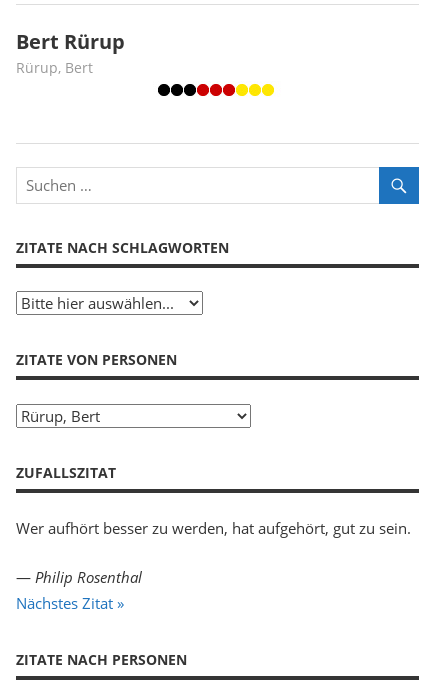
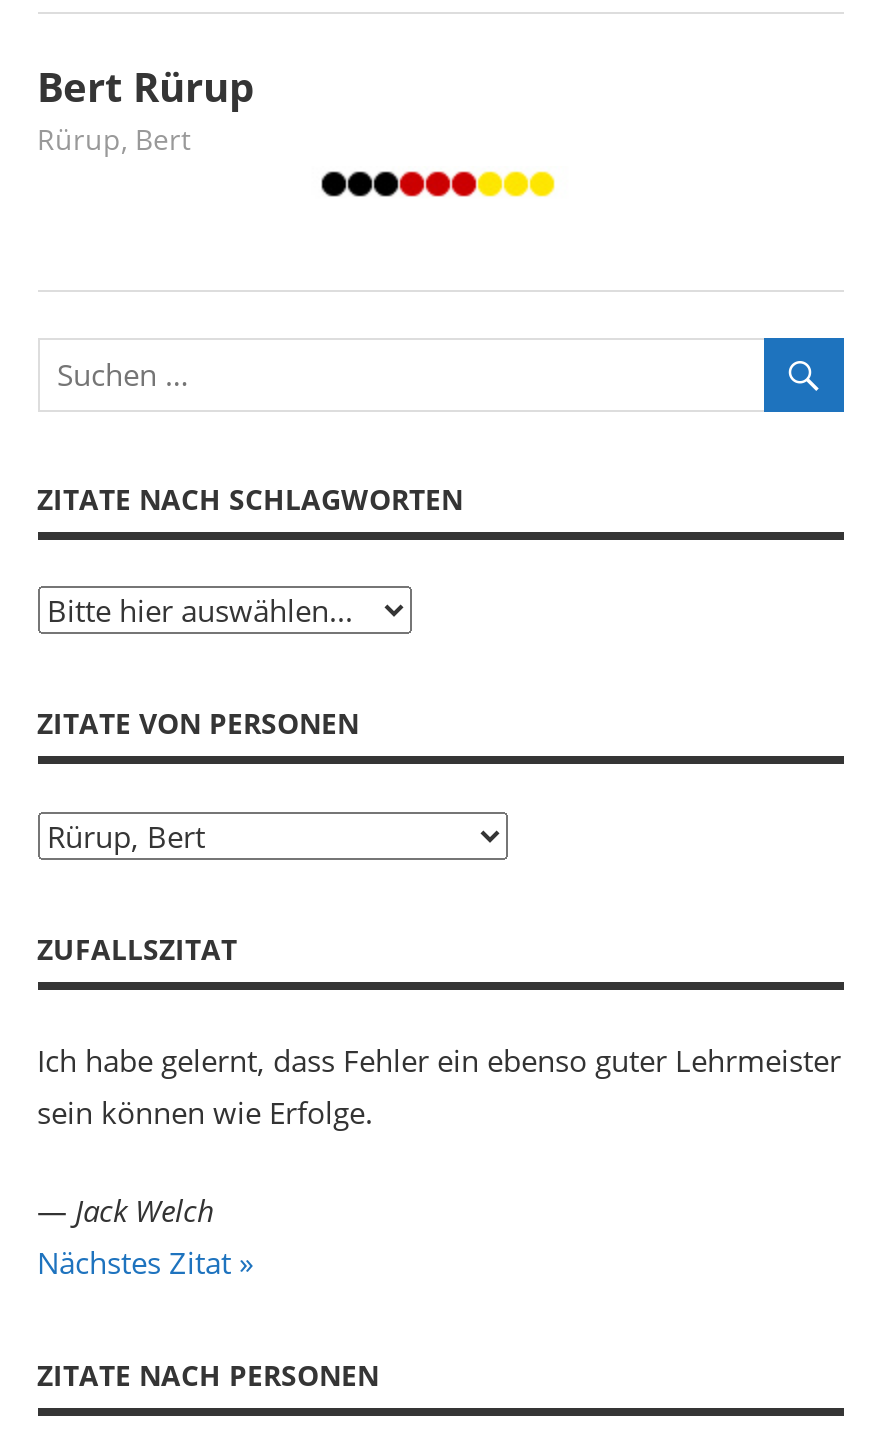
- Wer aufhört besser zu werden, hat aufgehört, gut zu sein.
+ Ich habe gelernt, dass Fehler ein ebenso guter Lehrmeister
+ sein können wie Erfolge.

- — Philip Rosenthal
+ — Jack Welch
